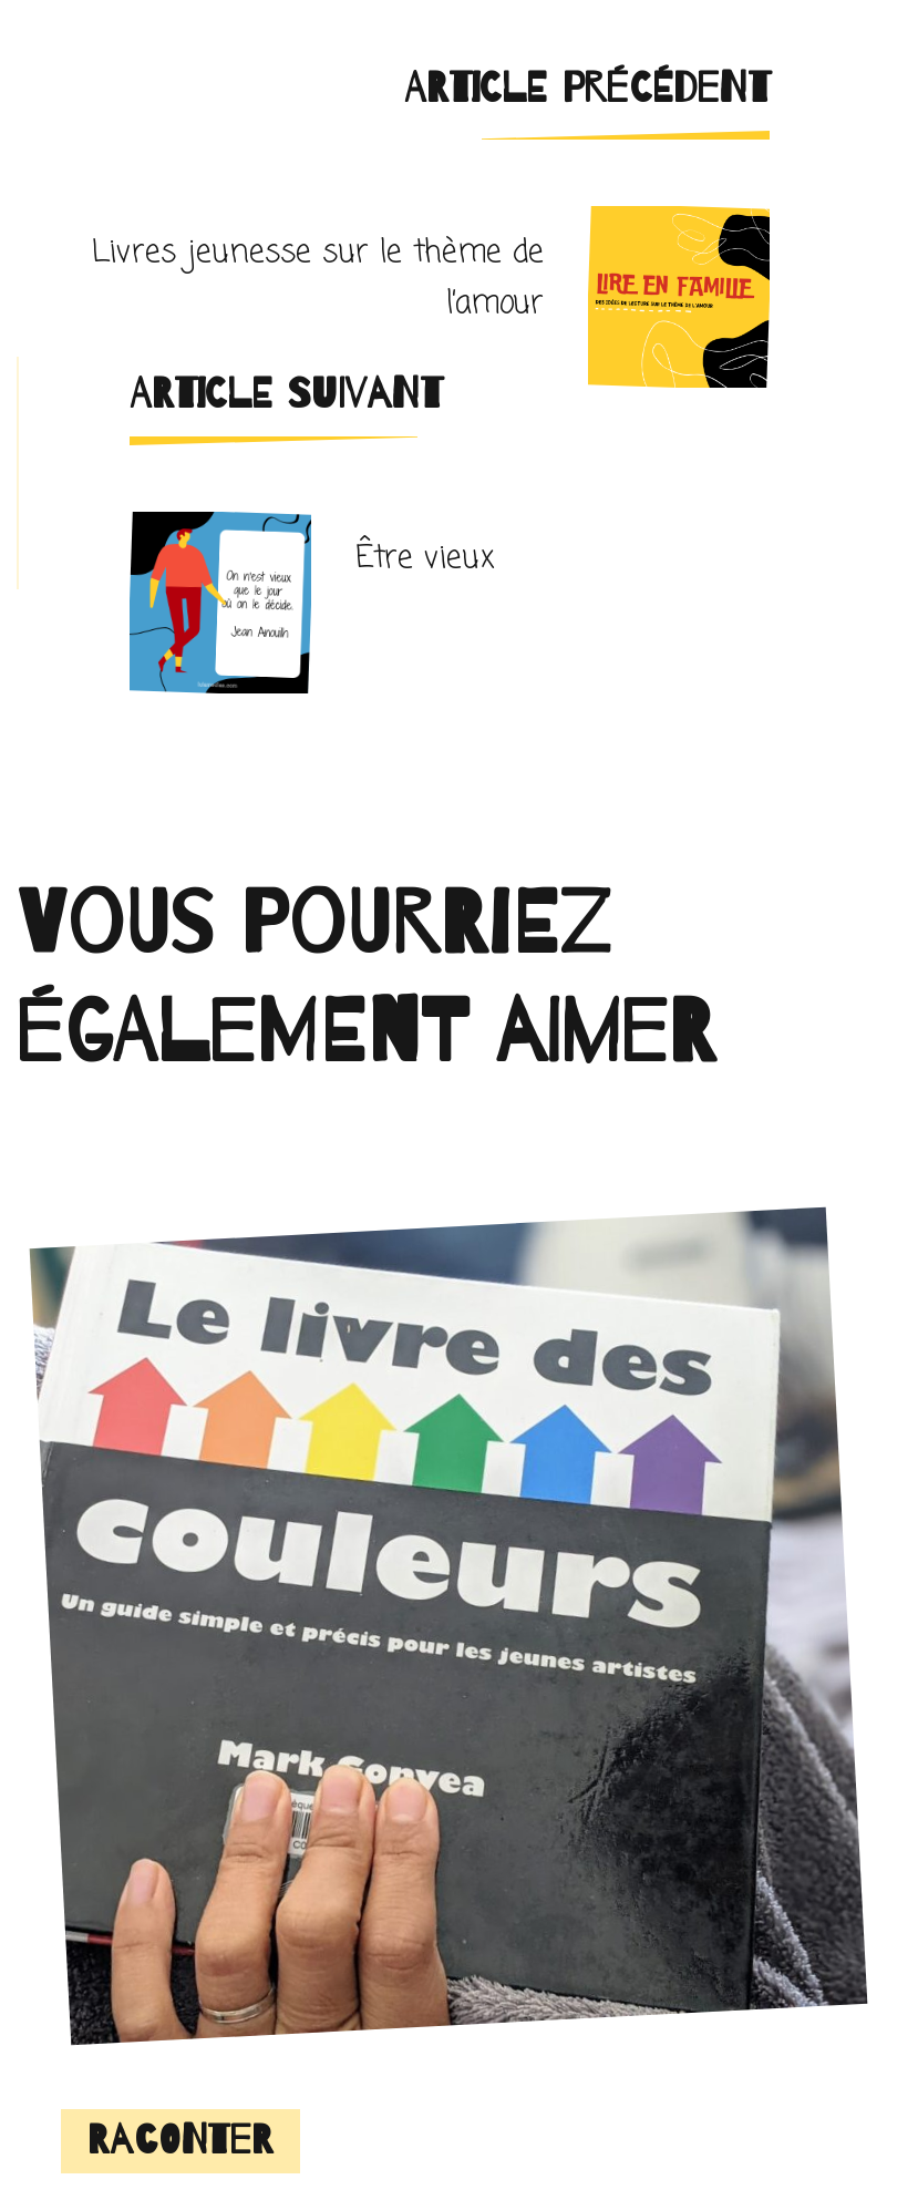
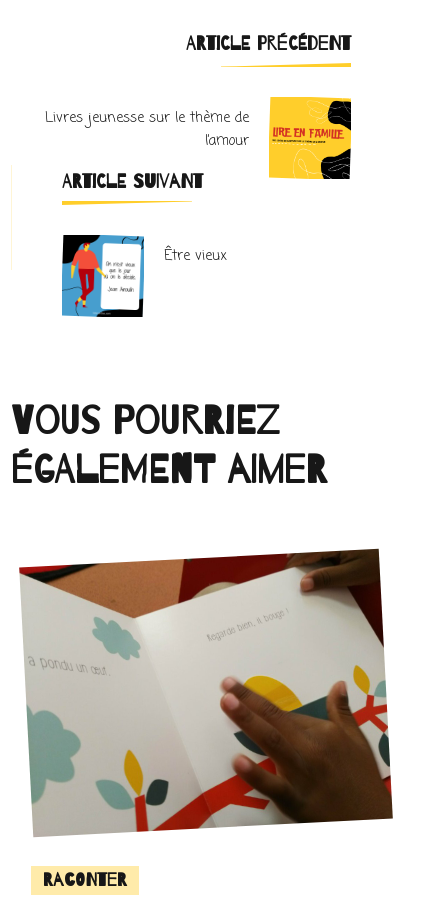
- [image]
+ [image]
